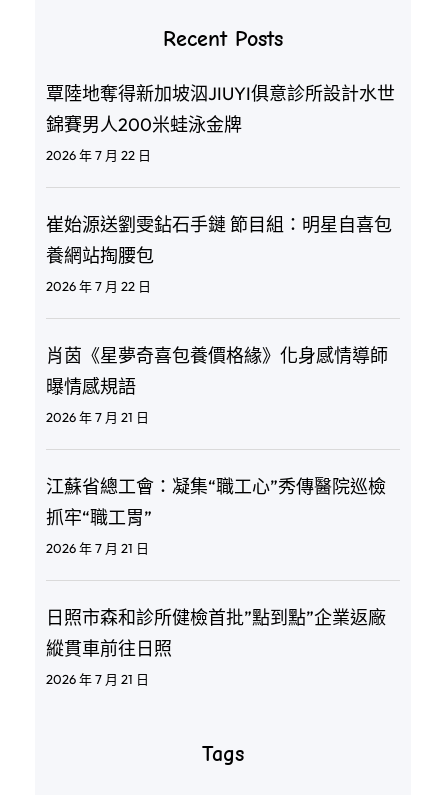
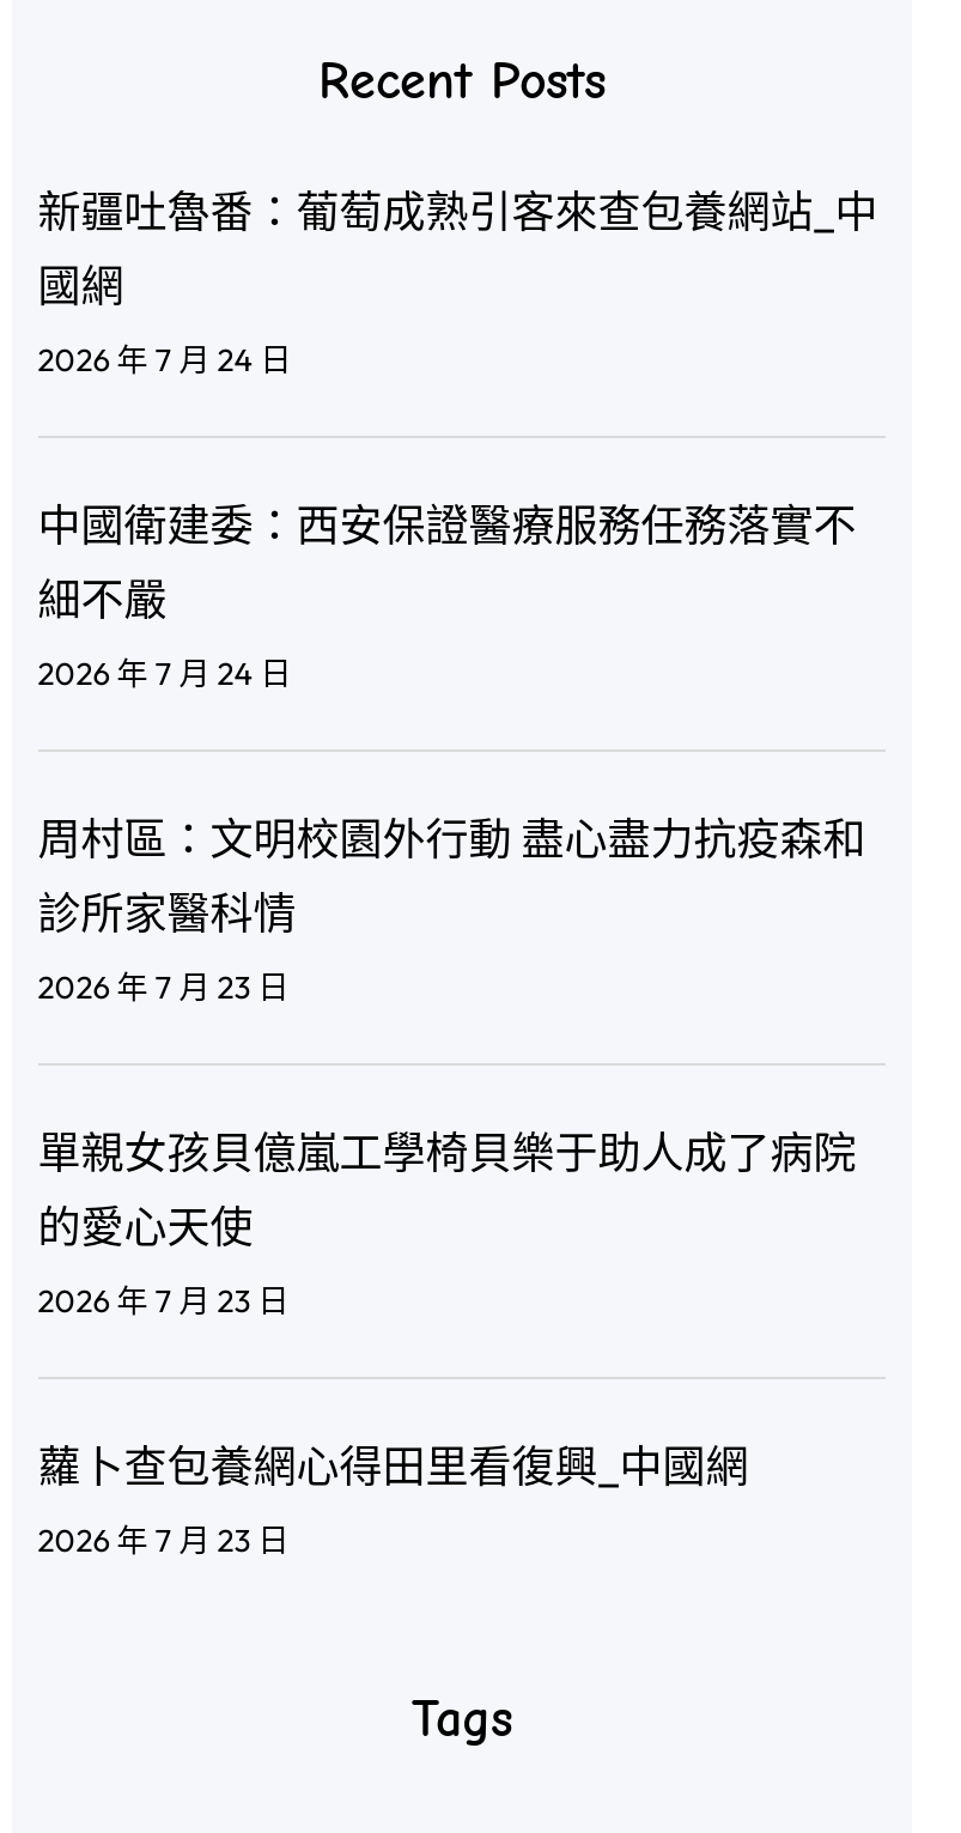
- 覃陸地奪得新加坡泅JIUYI俱意診所設計水世
- 錦賽男人200米蛙泳金牌
+ 新疆吐魯番：葡萄成熟引客來查包養網站_中
+ 國網

- 2026 年 7 月 22 日
+ 2026 年 7 月 24 日

- 崔始源送劉雯鉆石手鏈 節目組：明星自喜包
- 養網站掏腰包
+ 中國衛建委：西安保證醫療服務任務落實不
+ 細不嚴

- 2026 年 7 月 22 日
+ 2026 年 7 月 24 日

- 肖茵《星夢奇喜包養價格緣》化身感情導師
- 曝情感規語
+ 周村區：文明校園外行動 盡心盡力抗疫森和
+ 診所家醫科情

- 2026 年 7 月 21 日
+ 2026 年 7 月 23 日

- 江蘇省總工會：凝集“職工心”秀傳醫院巡檢
- 抓牢“職工胃”
+ 單親女孩貝億嵐工學椅貝樂于助人成了病院
+ 的愛心天使

- 2026 年 7 月 21 日
+ 2026 年 7 月 23 日

- 日照市森和診所健檢首批”點到點”企業返廠
- 縱貫車前往日照
+ 蘿卜查包養網心得田里看復興_中國網

- 2026 年 7 月 21 日
+ 2026 年 7 月 23 日
